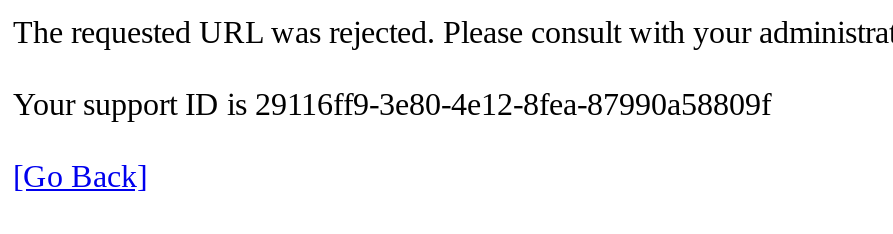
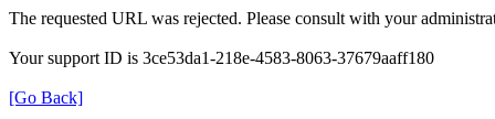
- Your support ID is 29116ff9-3e80-4e12-8fea-87990a58809f
+ Your support ID is 3ce53da1-218e-4583-8063-37679aaff180
